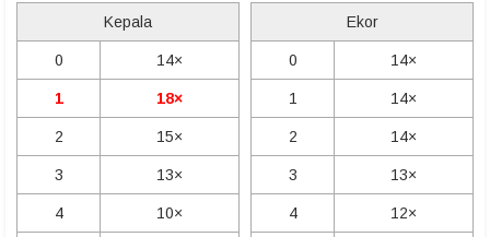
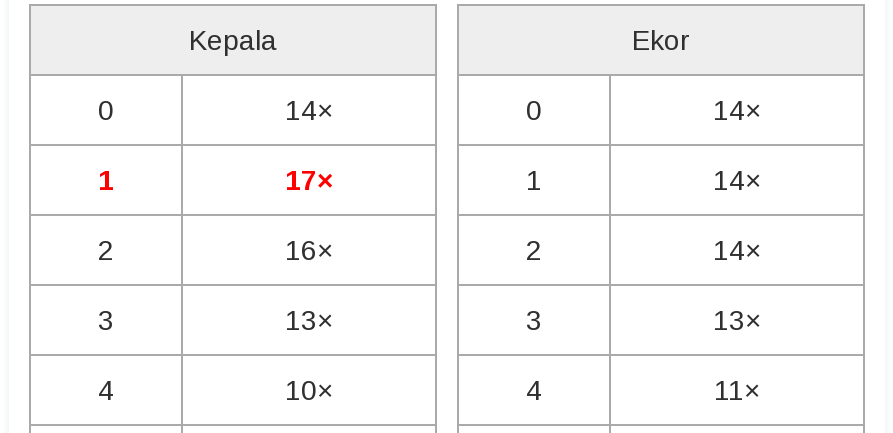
- 18×
+ 17×

- 15×
+ 16×

- 12×
+ 11×
